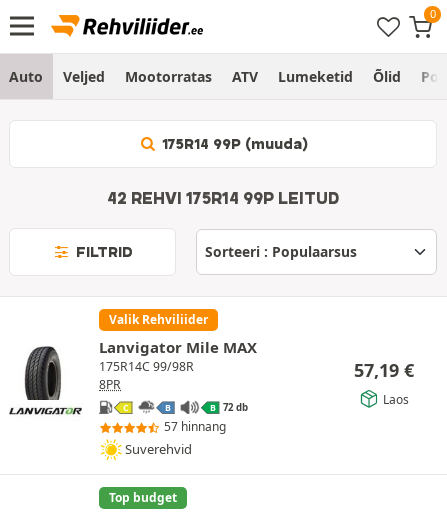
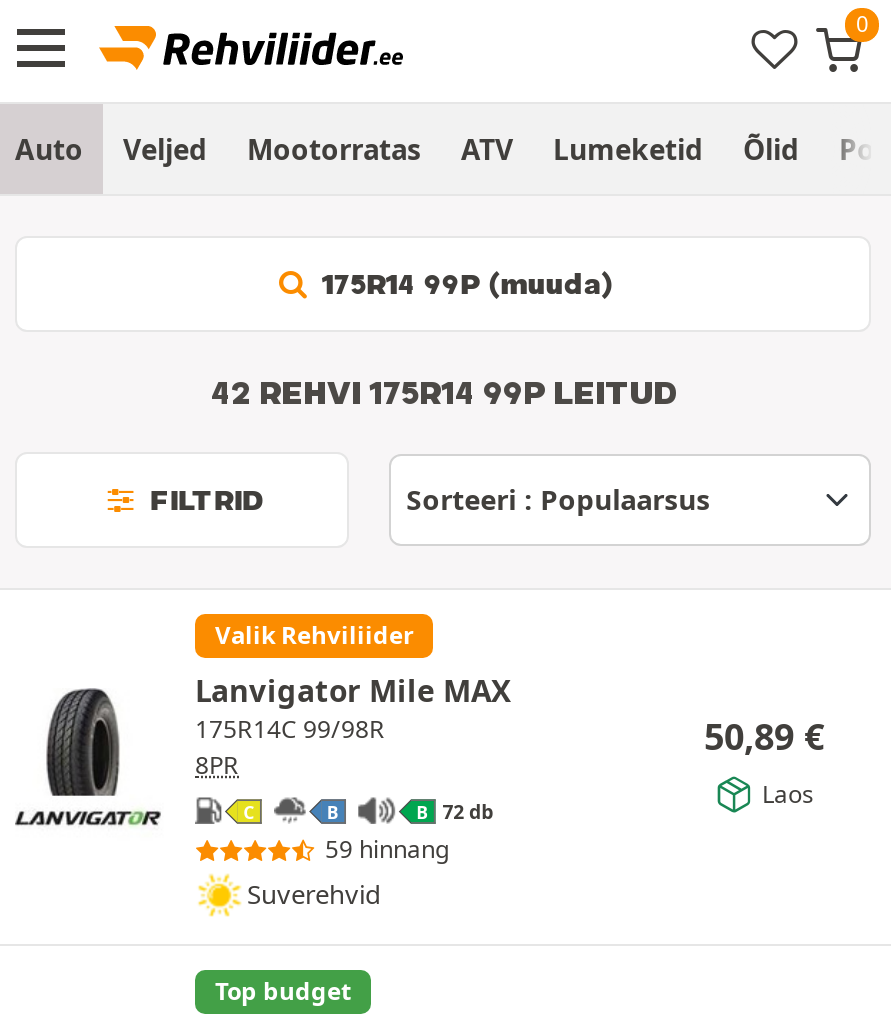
- 57,19 €
+ 50,89 €

- 57 hinnang
+ 59 hinnang
